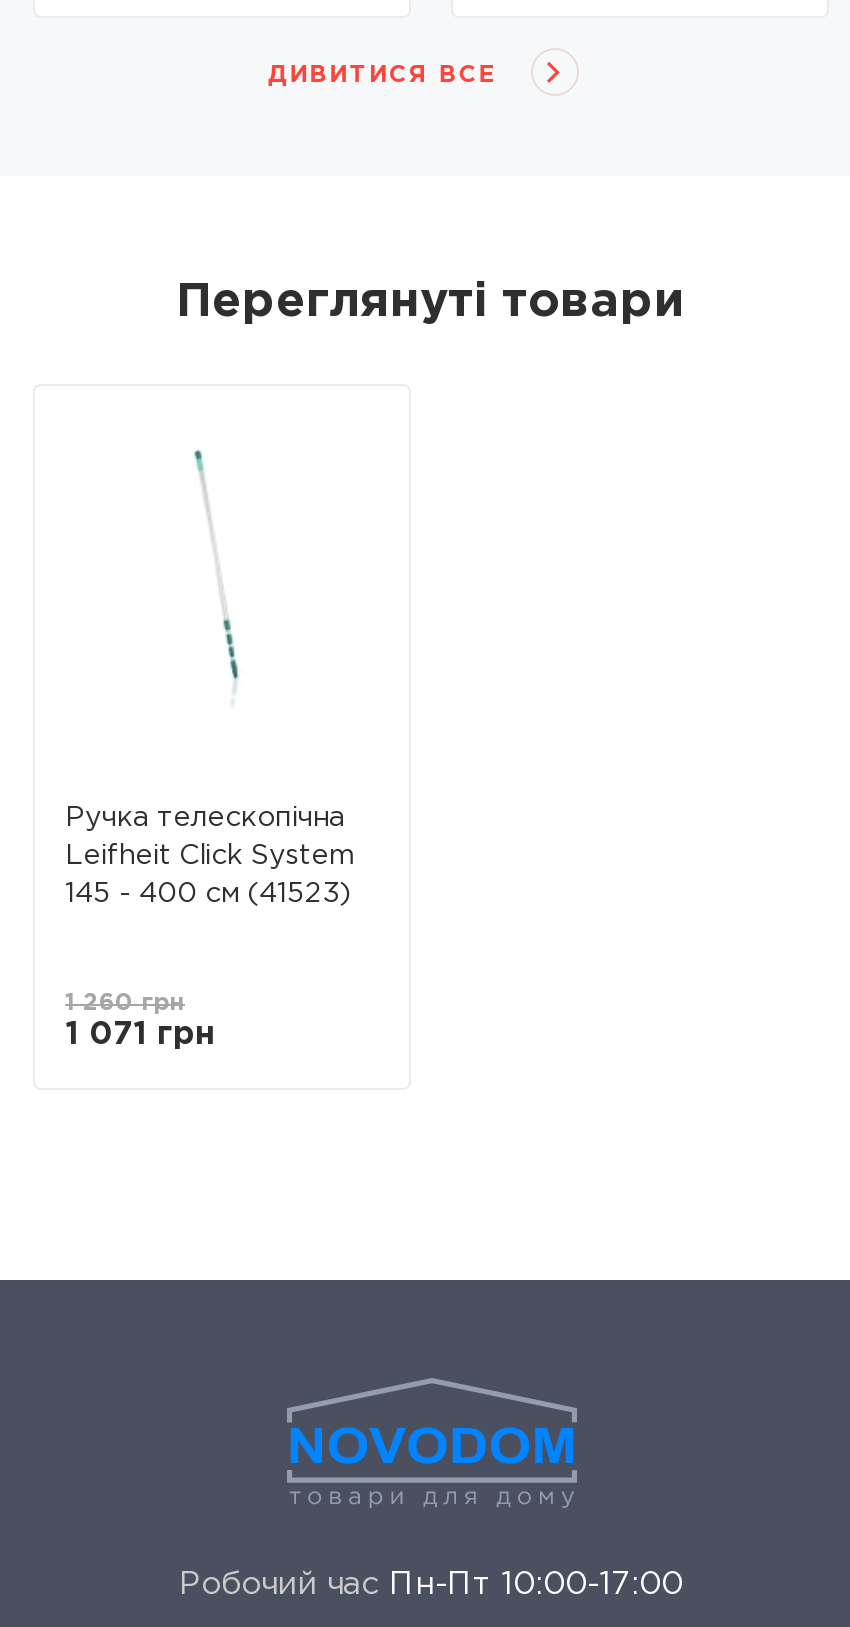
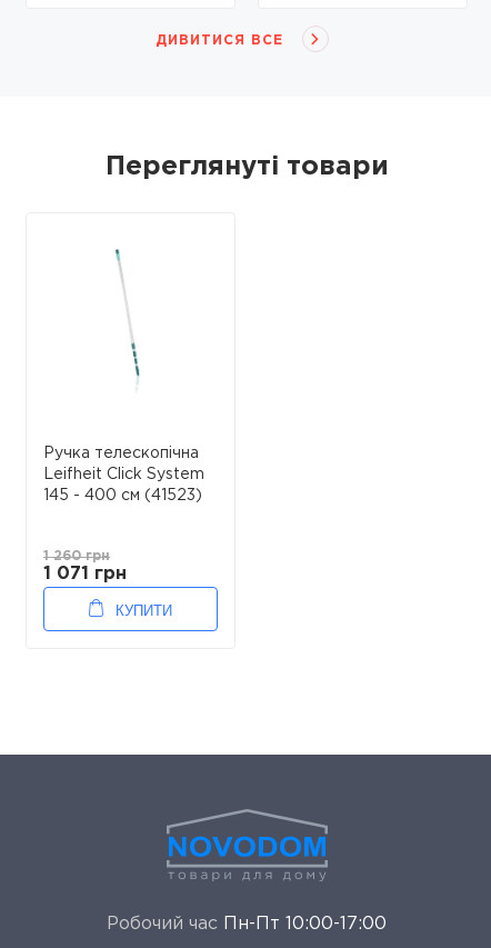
+ КУПИТИ
